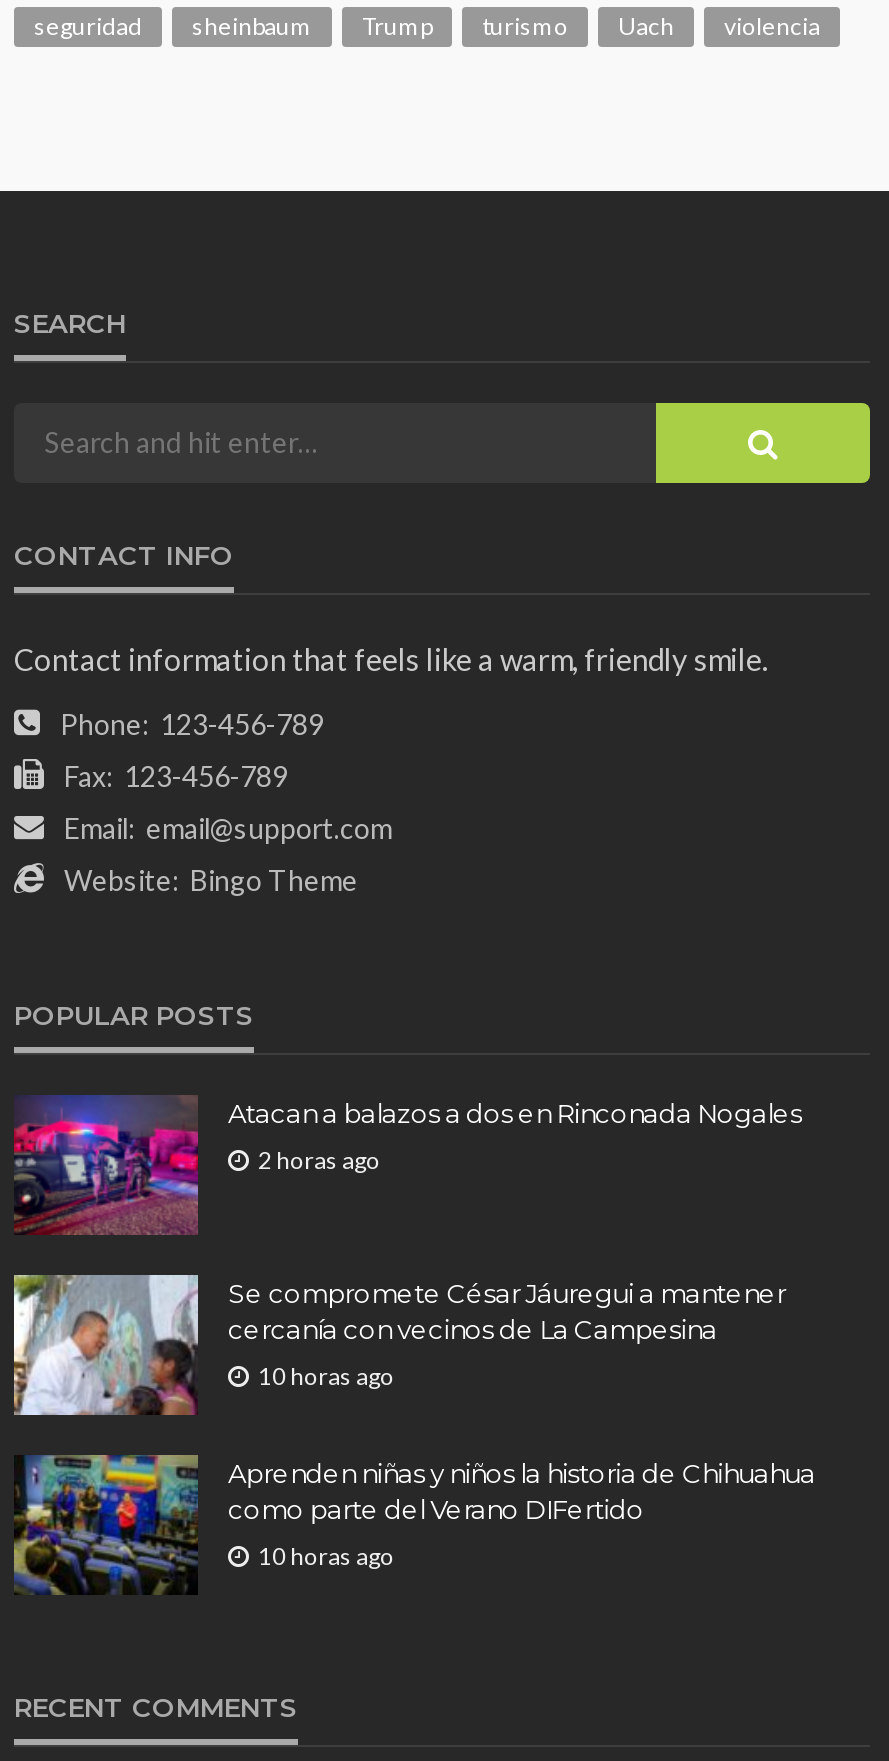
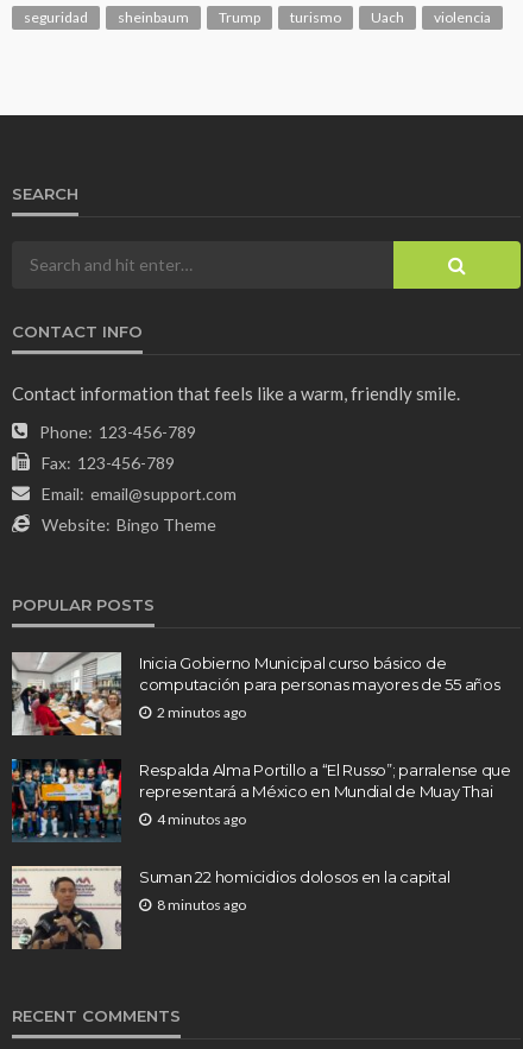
- [image]
- Atacan a balazos a dos en Rinconada Nogales
+ [image]
+ Inicia Gobierno Municipal curso básico de
+ computación para personas mayores de 55 años

- 2 horas ago
+ 2 minutos ago

- [image]
- Se compromete César Jáuregui a mantener
- cercanía con vecinos de La Campesina
+ [image]
+ Respalda Alma Portillo a “El Russo”; parralense que
+ representará a México en Mundial de Muay Thai

- 10 horas ago
+ 4 minutos ago

- [image]
- Aprenden niñas y niños la historia de Chihuahua
- como parte del Verano DIFertido
+ [image]
+ Suman 22 homicidios dolosos en la capital

- 10 horas ago
+ 8 minutos ago
